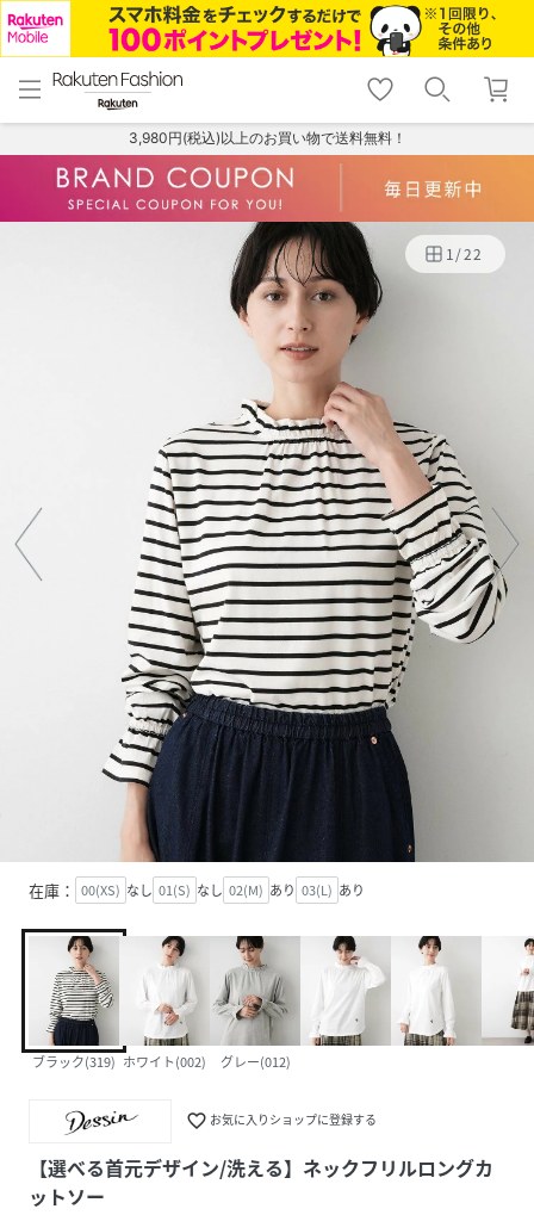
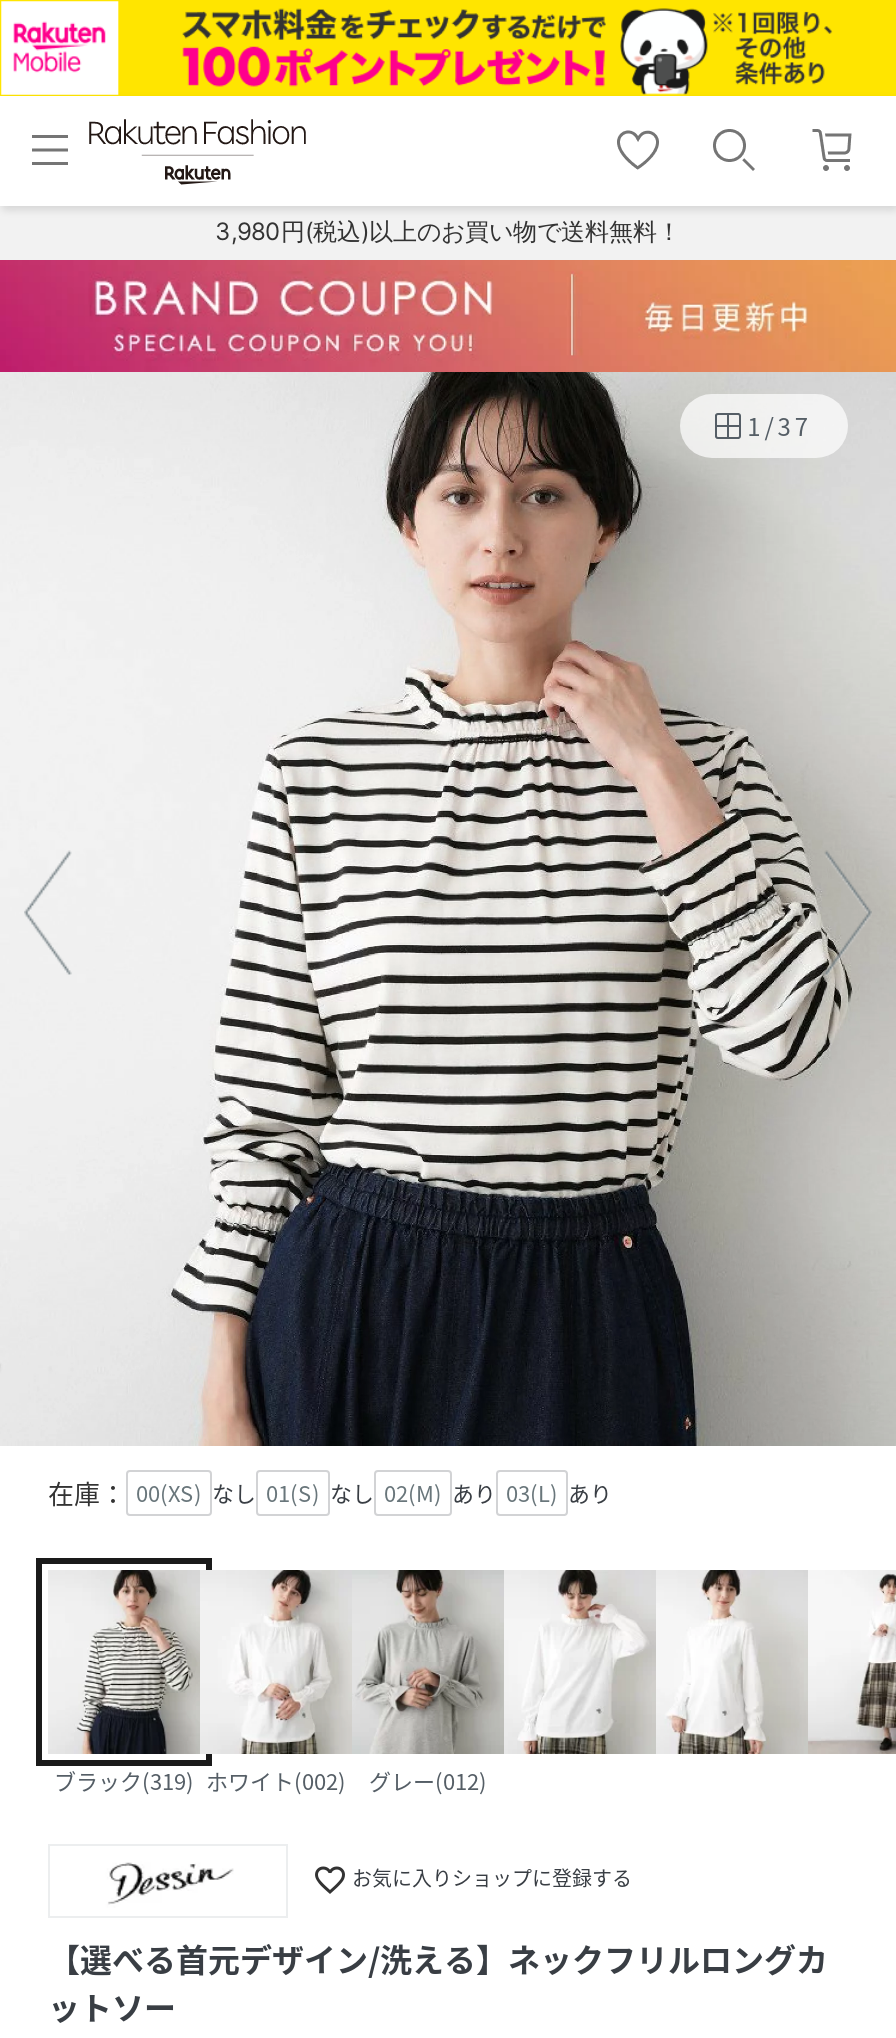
- 1 /22
+ 1 /37
